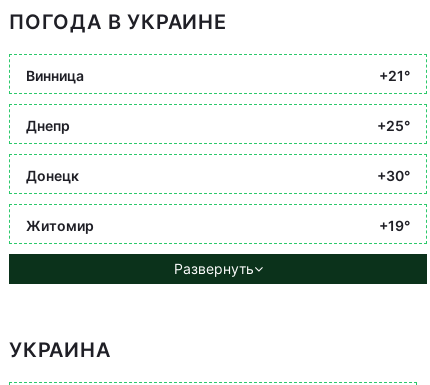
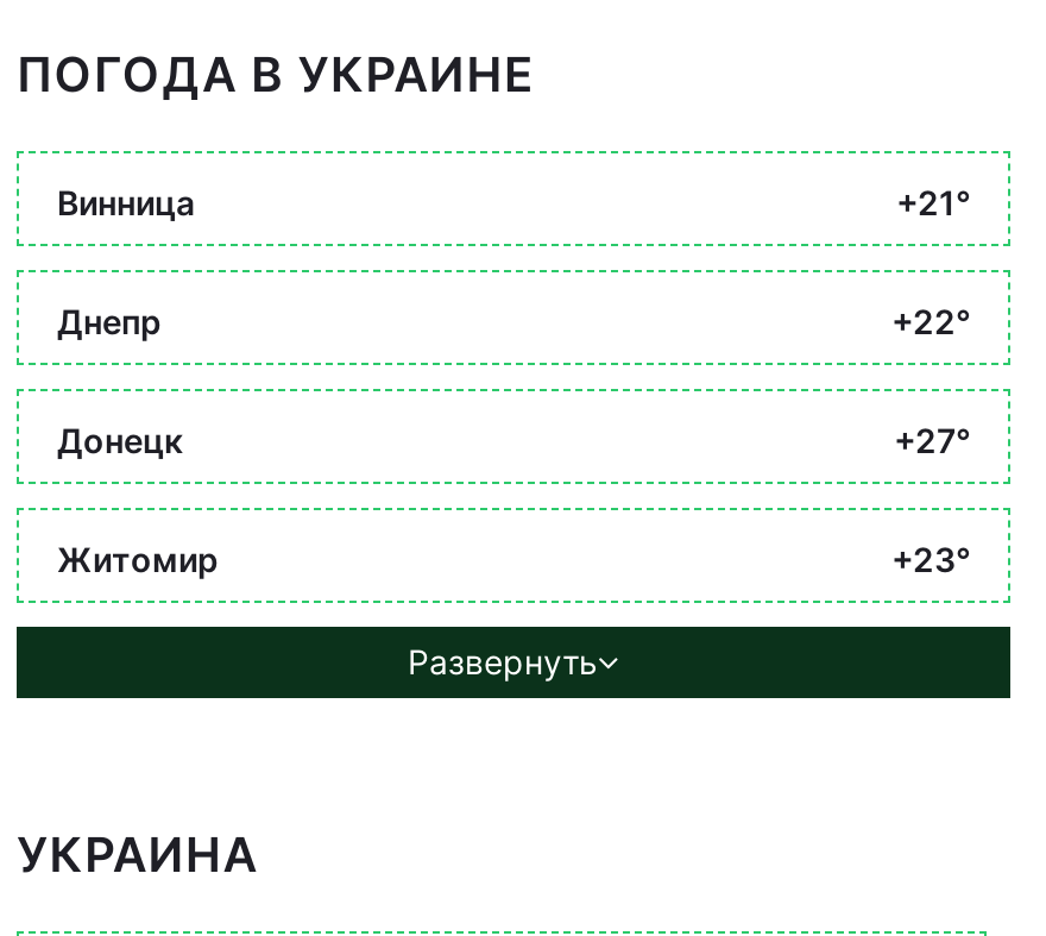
- +25°
+ +22°

- +30°
+ +27°

- +19°
+ +23°
